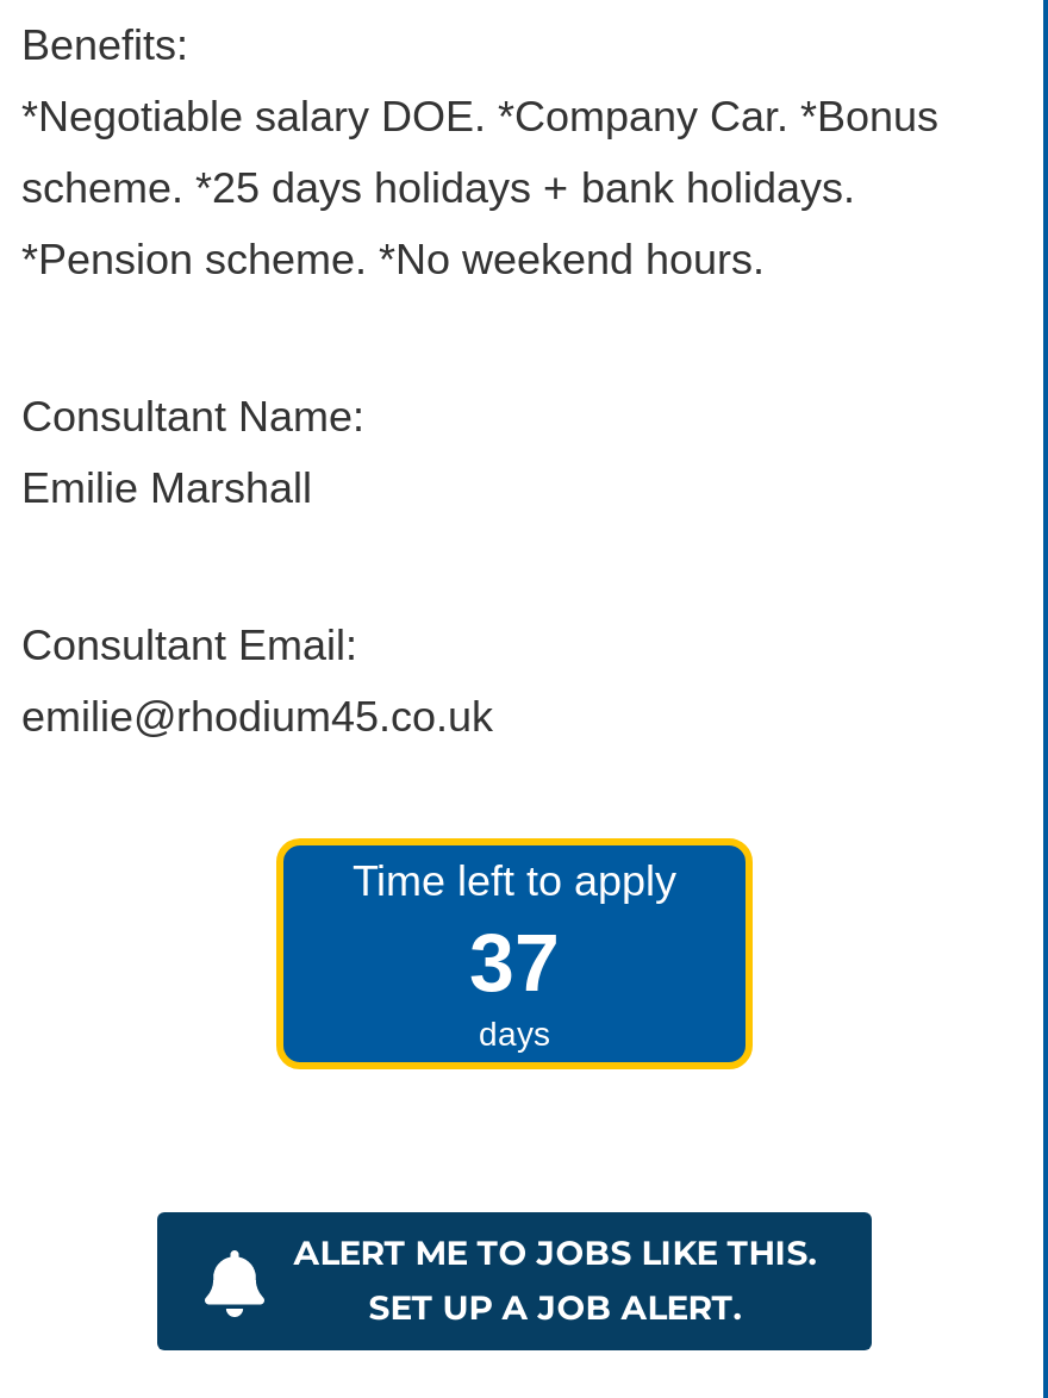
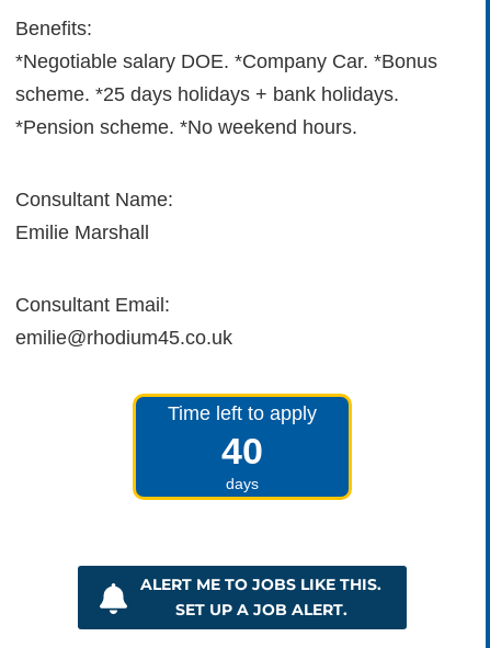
- 37
+ 40
